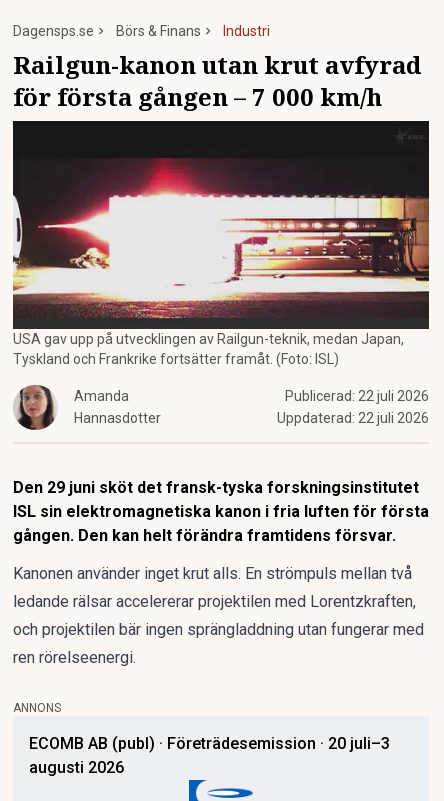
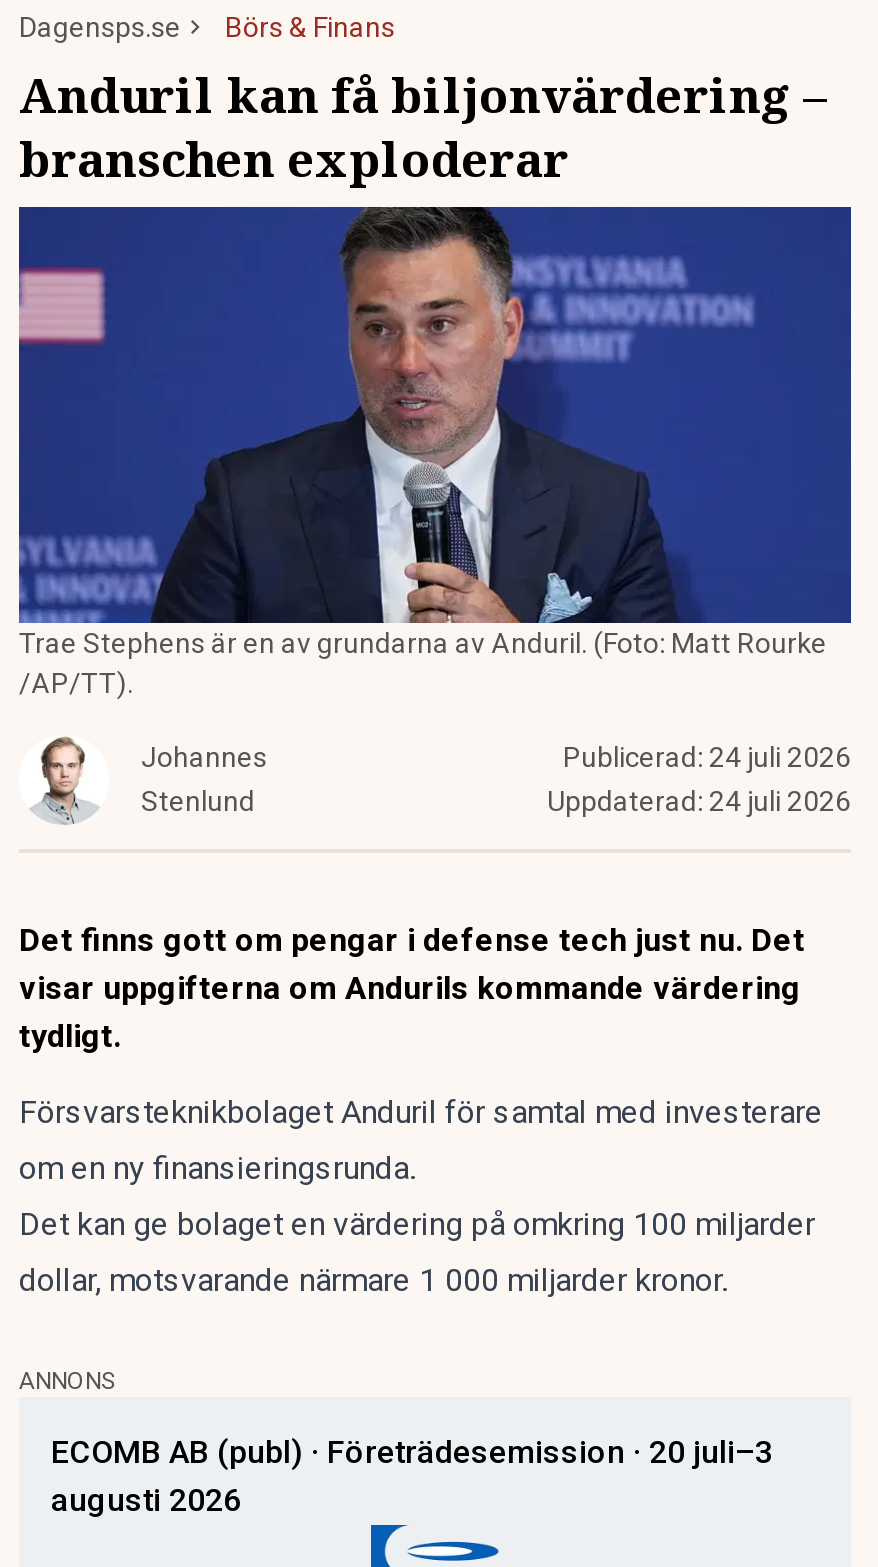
- Industri
- Railgun-kanon utan krut avfyrad
- för första gången – 7 000 km/h
+ Anduril kan få biljonvärdering –
+ branschen exploderar

- [image]
- USA gav upp på utvecklingen av Railgun-teknik, medan Japan,
- Tyskland och Frankrike fortsätter framåt. (Foto: ISL)
+ [image]
+ Trae Stephens är en av grundarna av Anduril. (Foto: Matt Rourke
+ /AP/TT).

- [image]
- Amanda
- Hannasdotter
+ [image]
+ Johannes
+ Stenlund

- Publicerad: 22 juli 2026
- Uppdaterad: 22 juli 2026
+ Publicerad: 24 juli 2026
+ Uppdaterad: 24 juli 2026

- Den 29 juni sköt det fransk-tyska forskningsinstitutet
- ISL sin elektromagnetiska kanon i fria luften för första
- gången. Den kan helt förändra framtidens försvar.
+ Det finns gott om pengar i defense tech just nu. Det
+ visar uppgifterna om Andurils kommande värdering
+ tydligt.

- Kanonen använder inget krut alls. En strömpuls mellan två
+ Försvarsteknikbolaget Anduril för samtal med investerare

- ledande rälsar accelererar projektilen med Lorentzkraften,
+ om en ny finansieringsrunda.

- och projektilen bär ingen sprängladdning utan fungerar med
+ Det kan ge bolaget en värdering på omkring 100 miljarder

- ren rörelseenergi.
+ dollar, motsvarande närmare 1 000 miljarder kronor.
